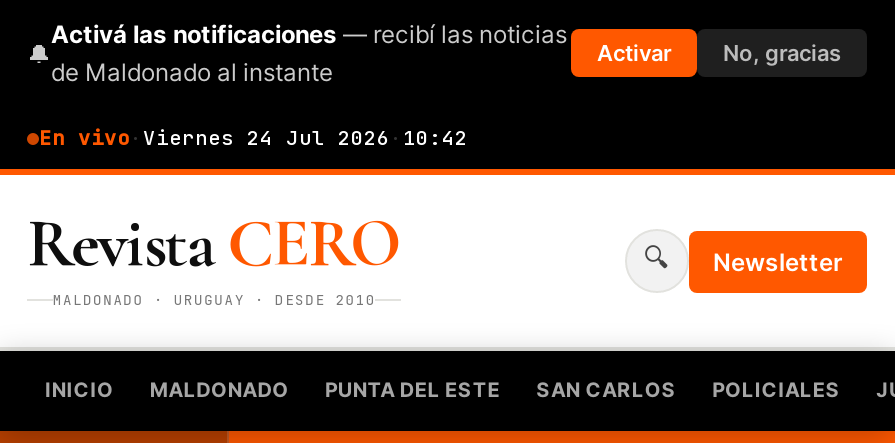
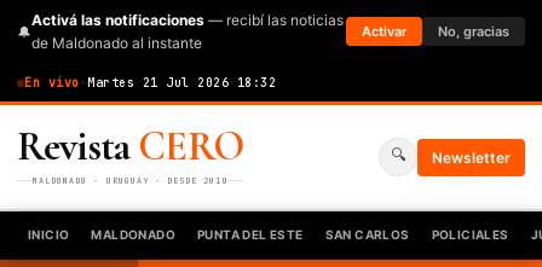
- En vivo · Viernes 24 Jul 2026 · 10:42
+ En vivo · Martes 21 Jul 2026 · 18:32
